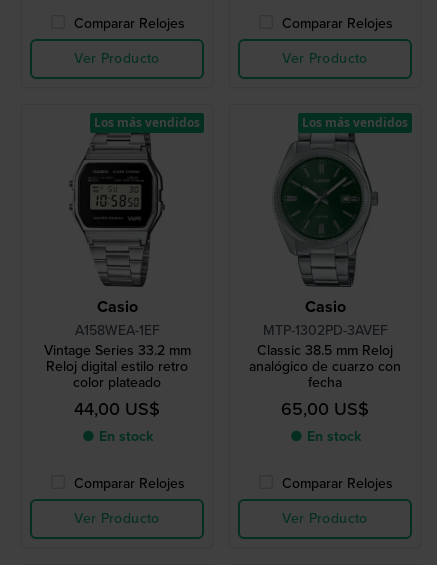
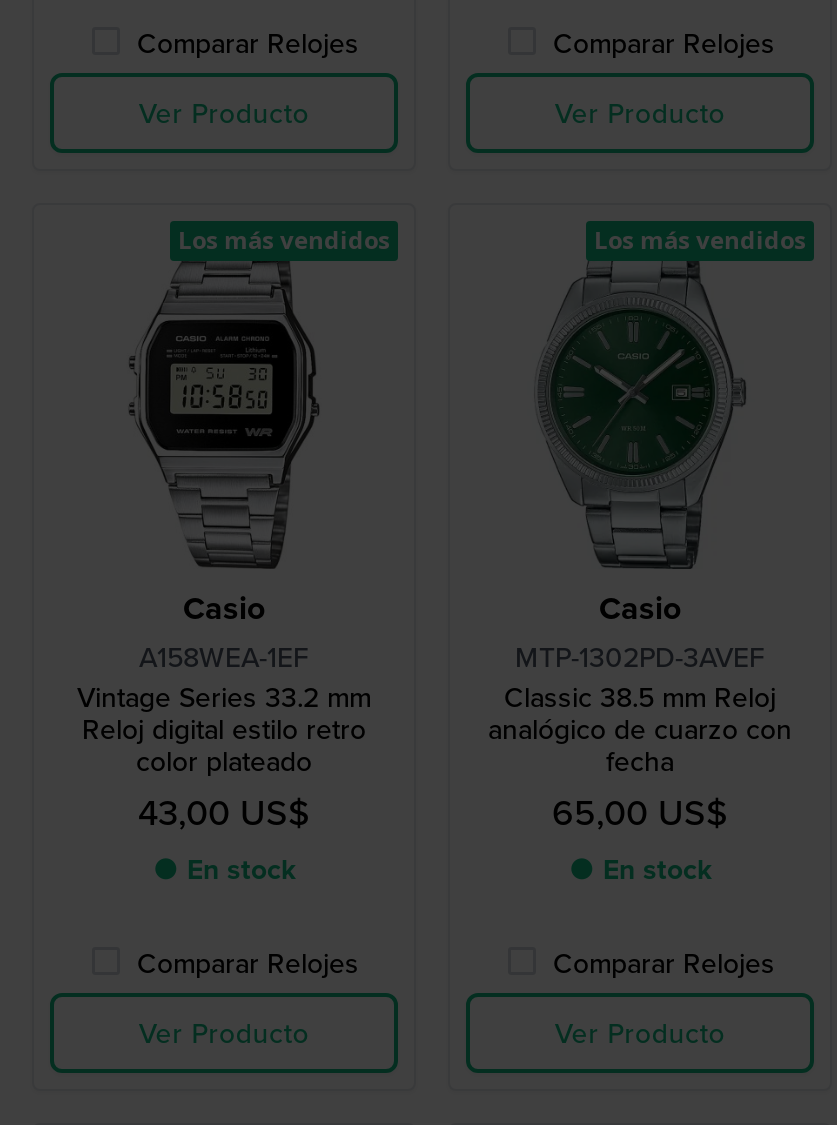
- 44,00 US$
+ 43,00 US$
